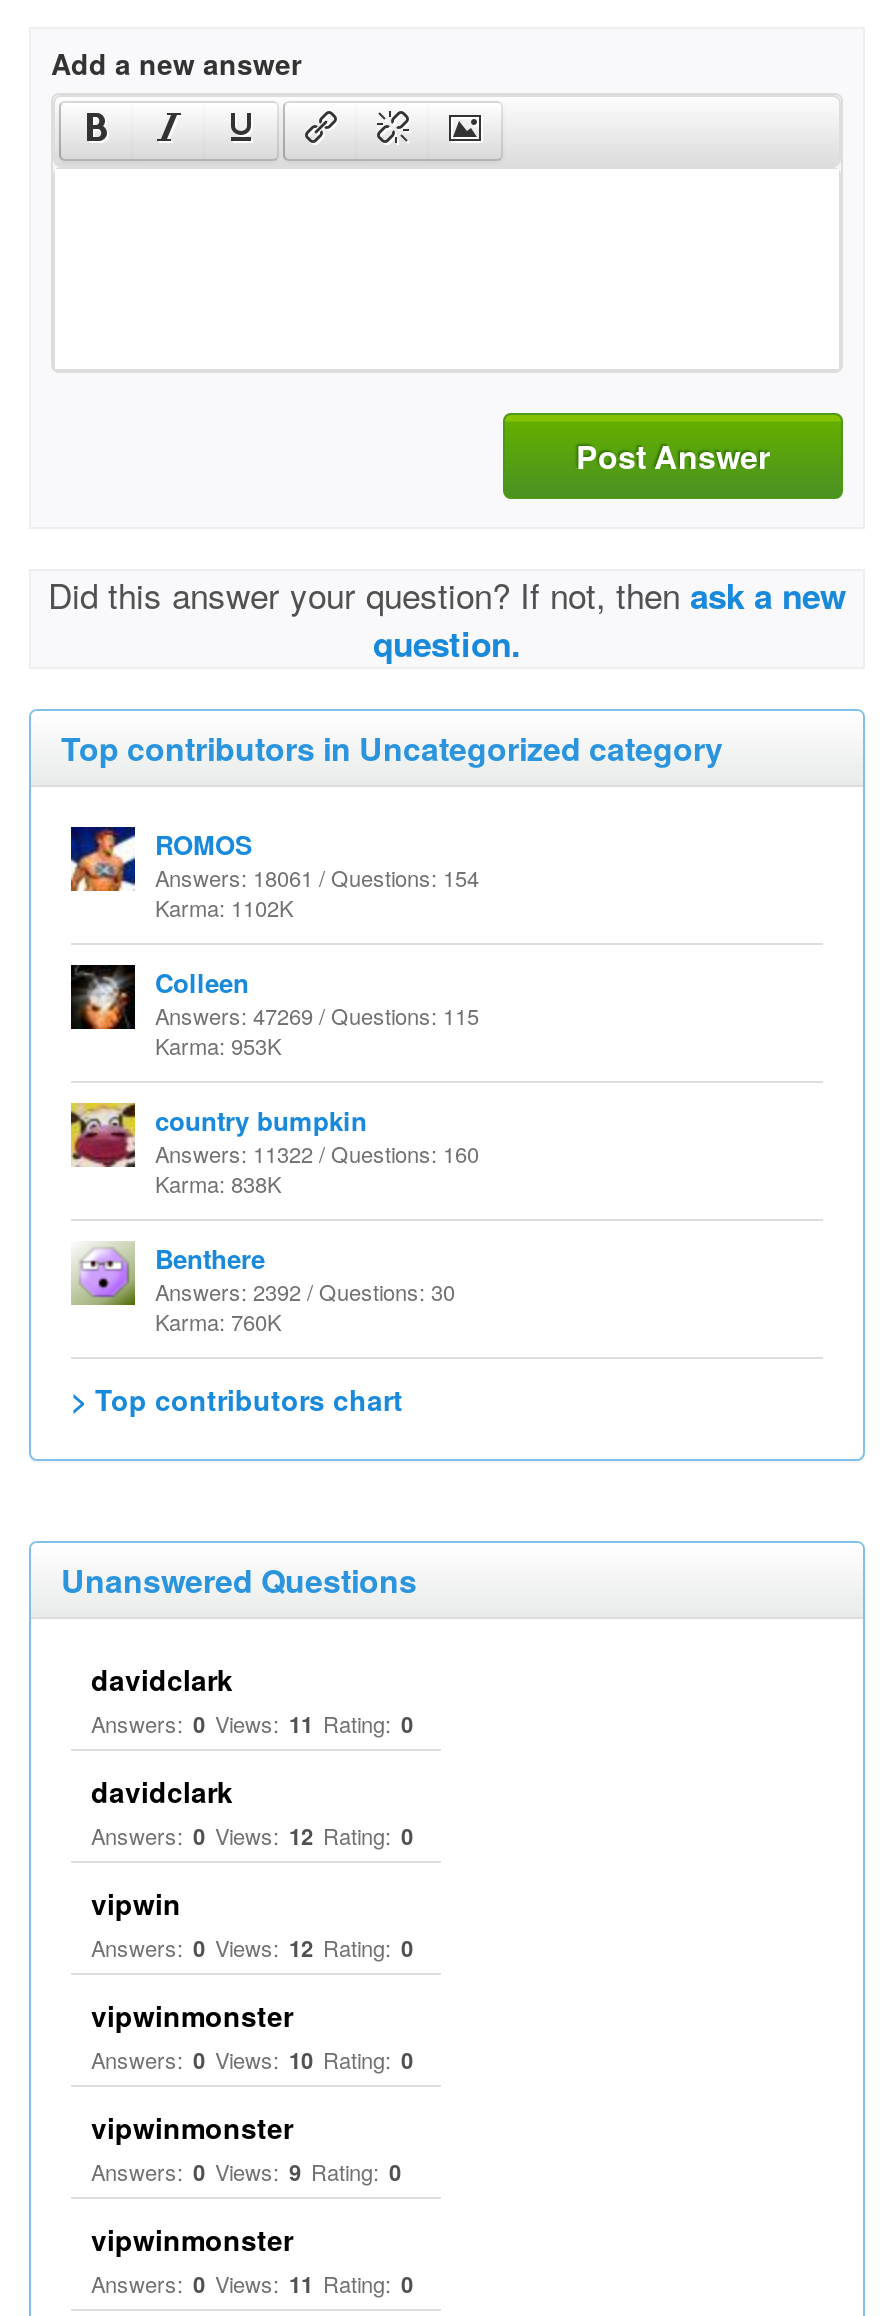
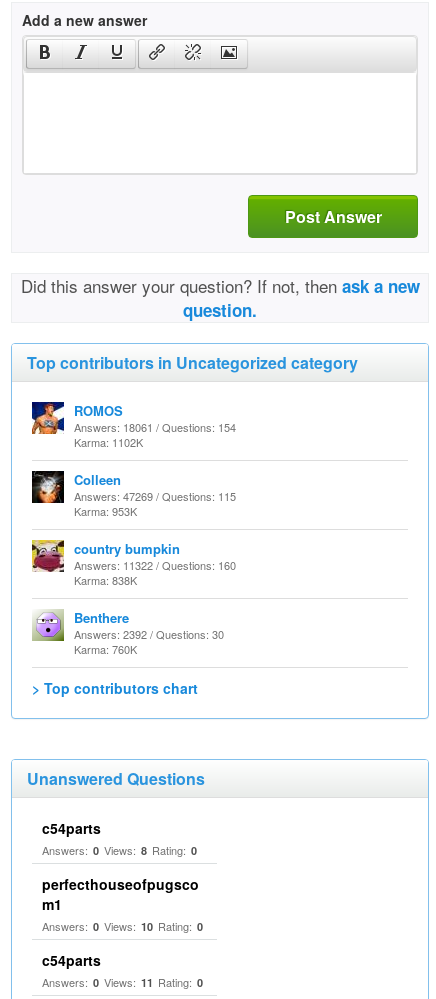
- davidclark
- Answers: 0 Views: 11 Rating: 0
- davidclark
- Answers: 0 Views: 12 Rating: 0
- vipwin
- Answers: 0 Views: 12 Rating: 0
- vipwinmonster
+ c54parts
+ Answers: 0 Views: 8 Rating: 0
+ perfecthouseofpugsco
+ m1

- vipwinmonster
- Answers: 0 Views: 9 Rating: 0
- vipwinmonster
+ c54parts
